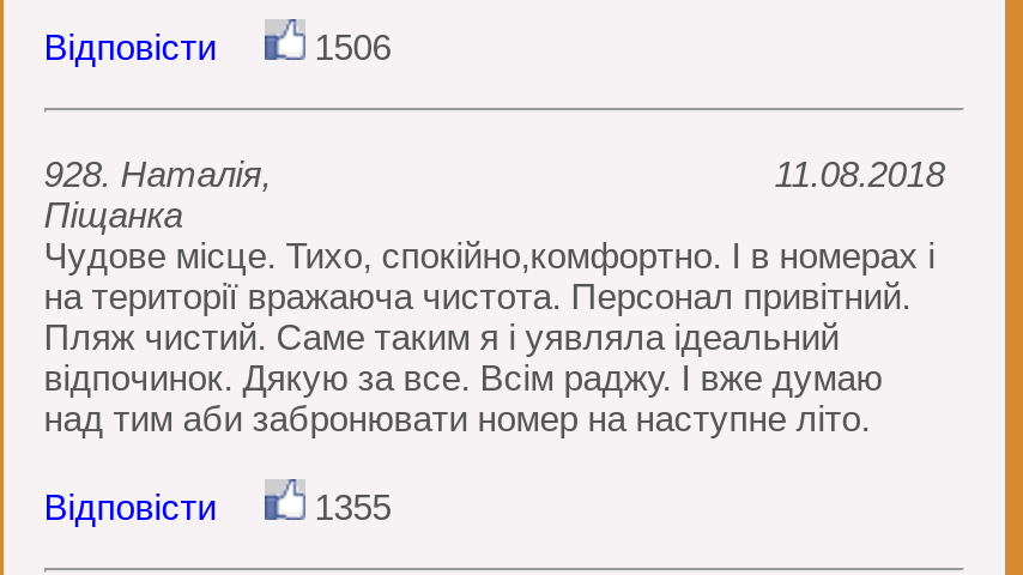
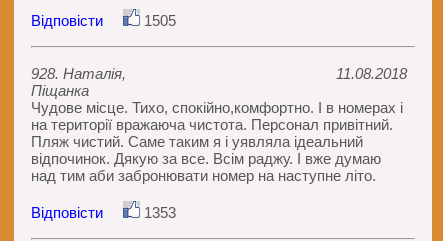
- 1506
+ 1505

- 1355
+ 1353
